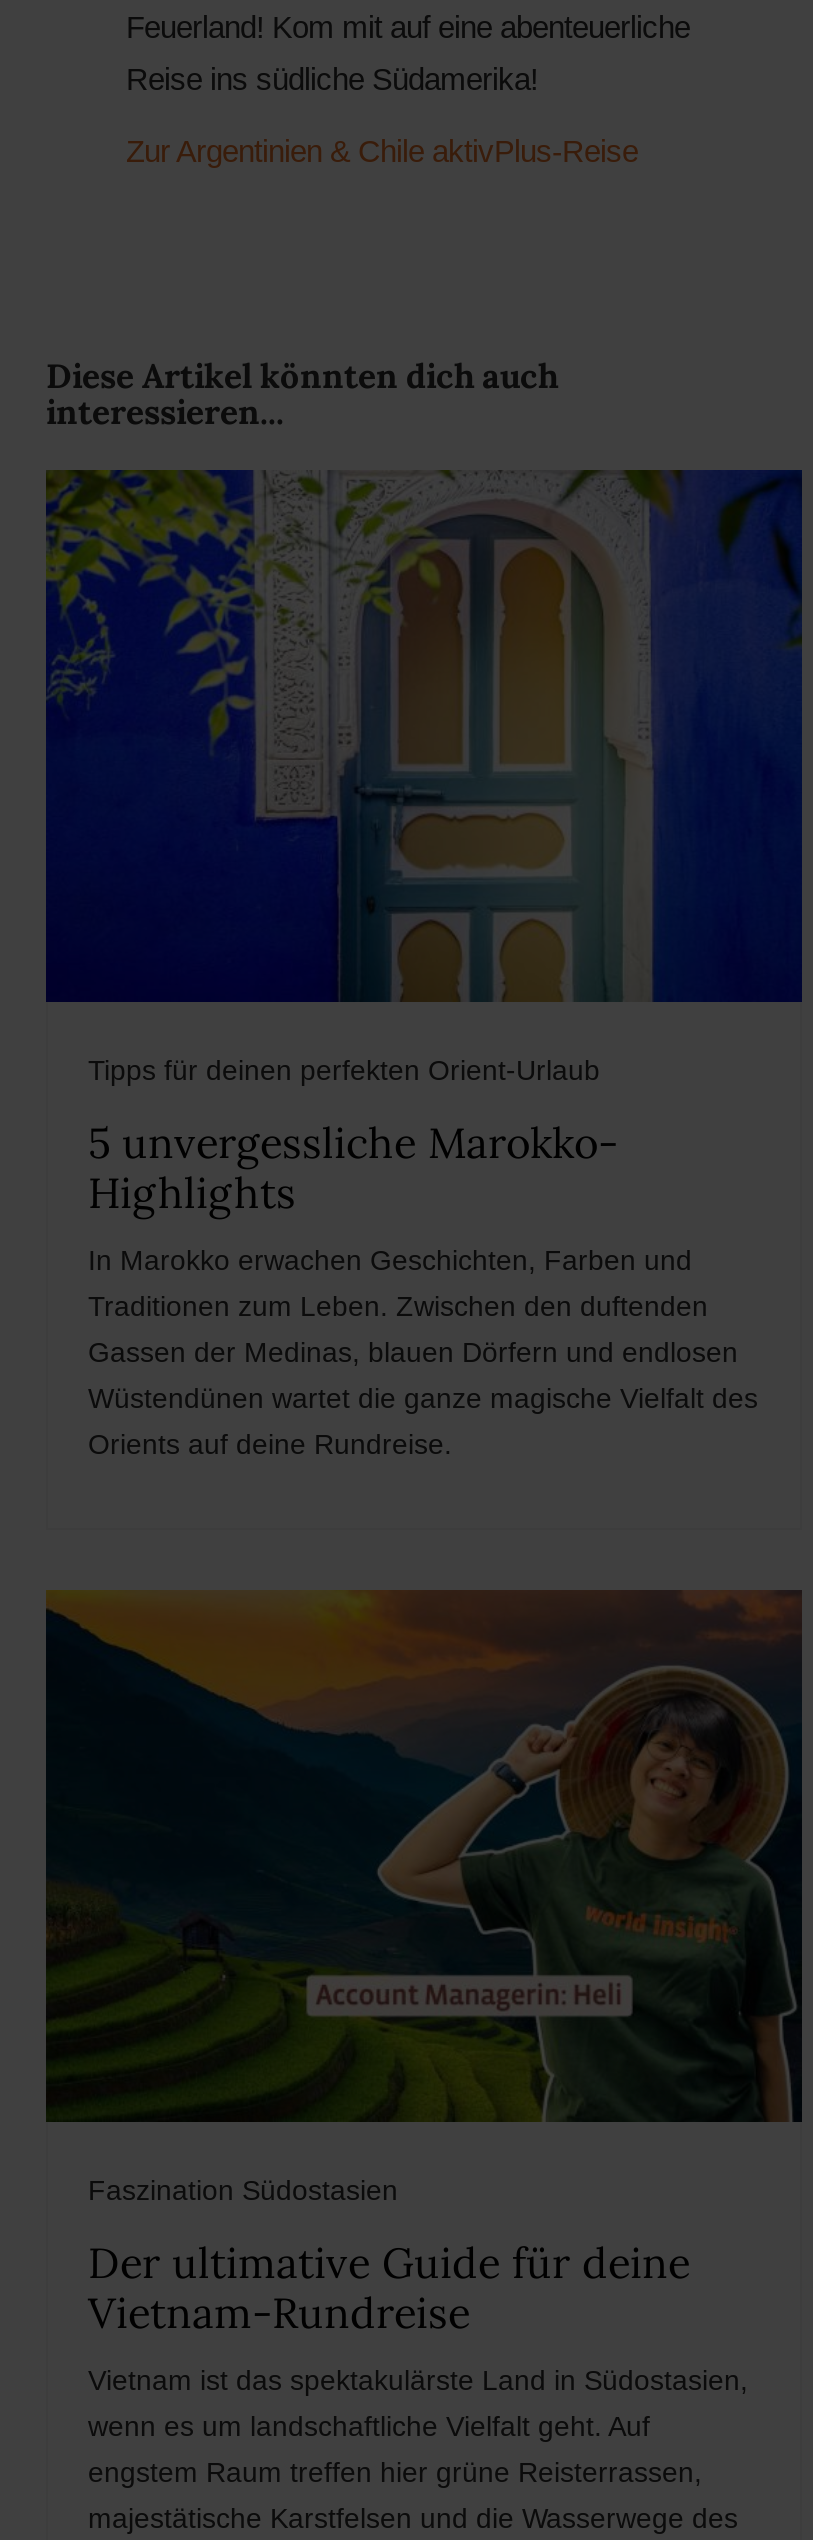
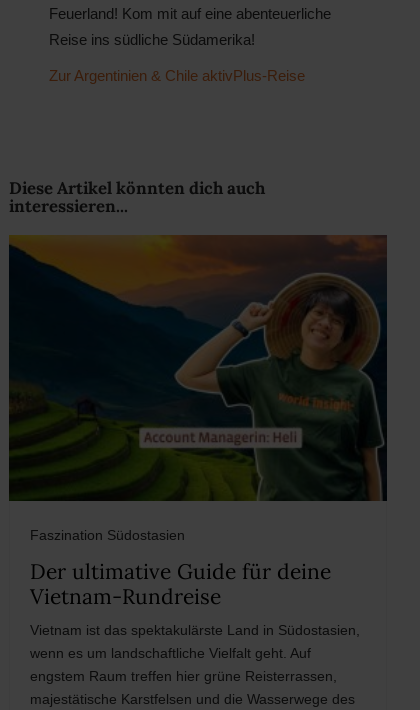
- [image]
- Tipps für deinen perfekten Orient-Urlaub
- 5 unvergessliche Marokko-
- Highlights
- In Marokko erwachen Geschichten, Farben und
- Traditionen zum Leben. Zwischen den duftenden
- Gassen der Medinas, blauen Dörfern und endlosen
- Wüstendünen wartet die ganze magische Vielfalt des
- Orients auf deine Rundreise.
